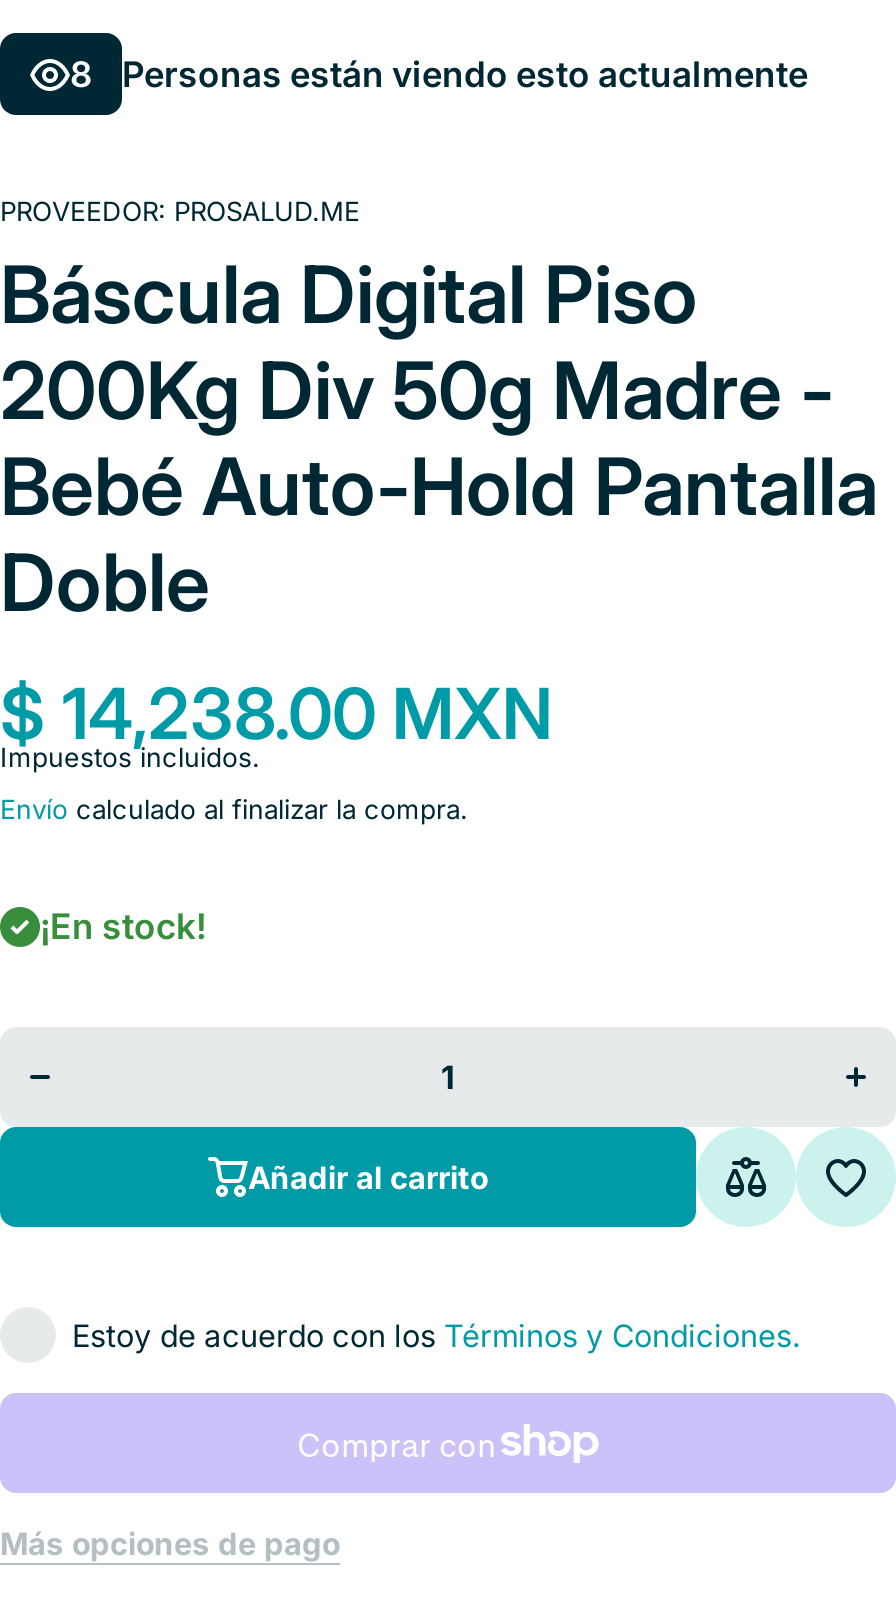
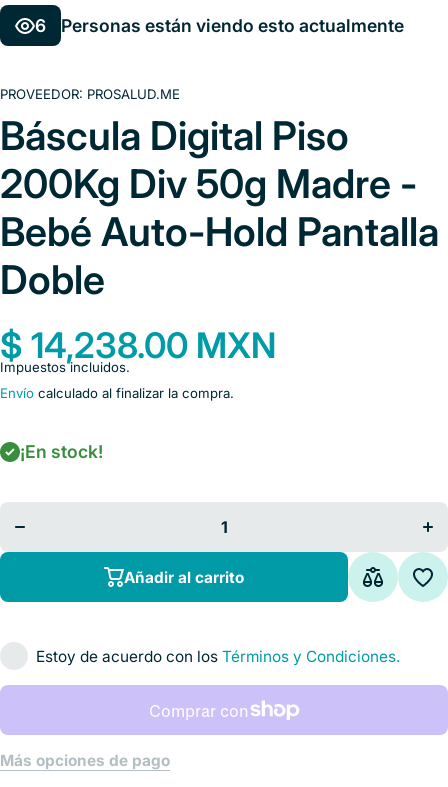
- 8 Personas están viendo esto actualmente
+ 6 Personas están viendo esto actualmente
